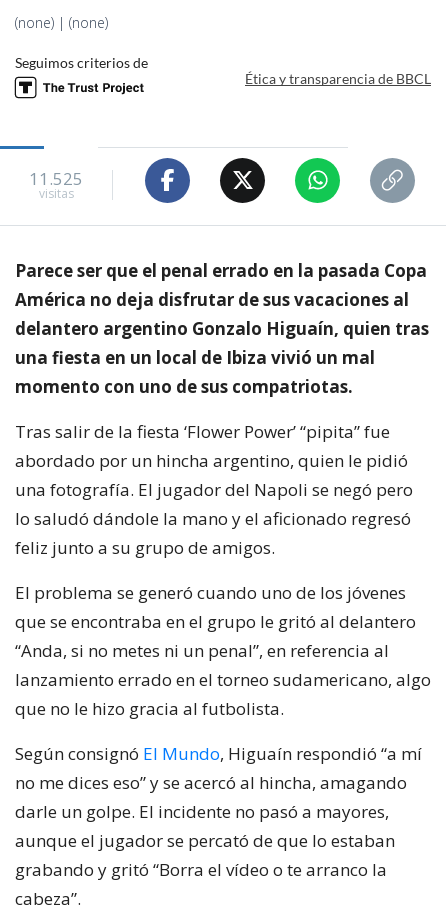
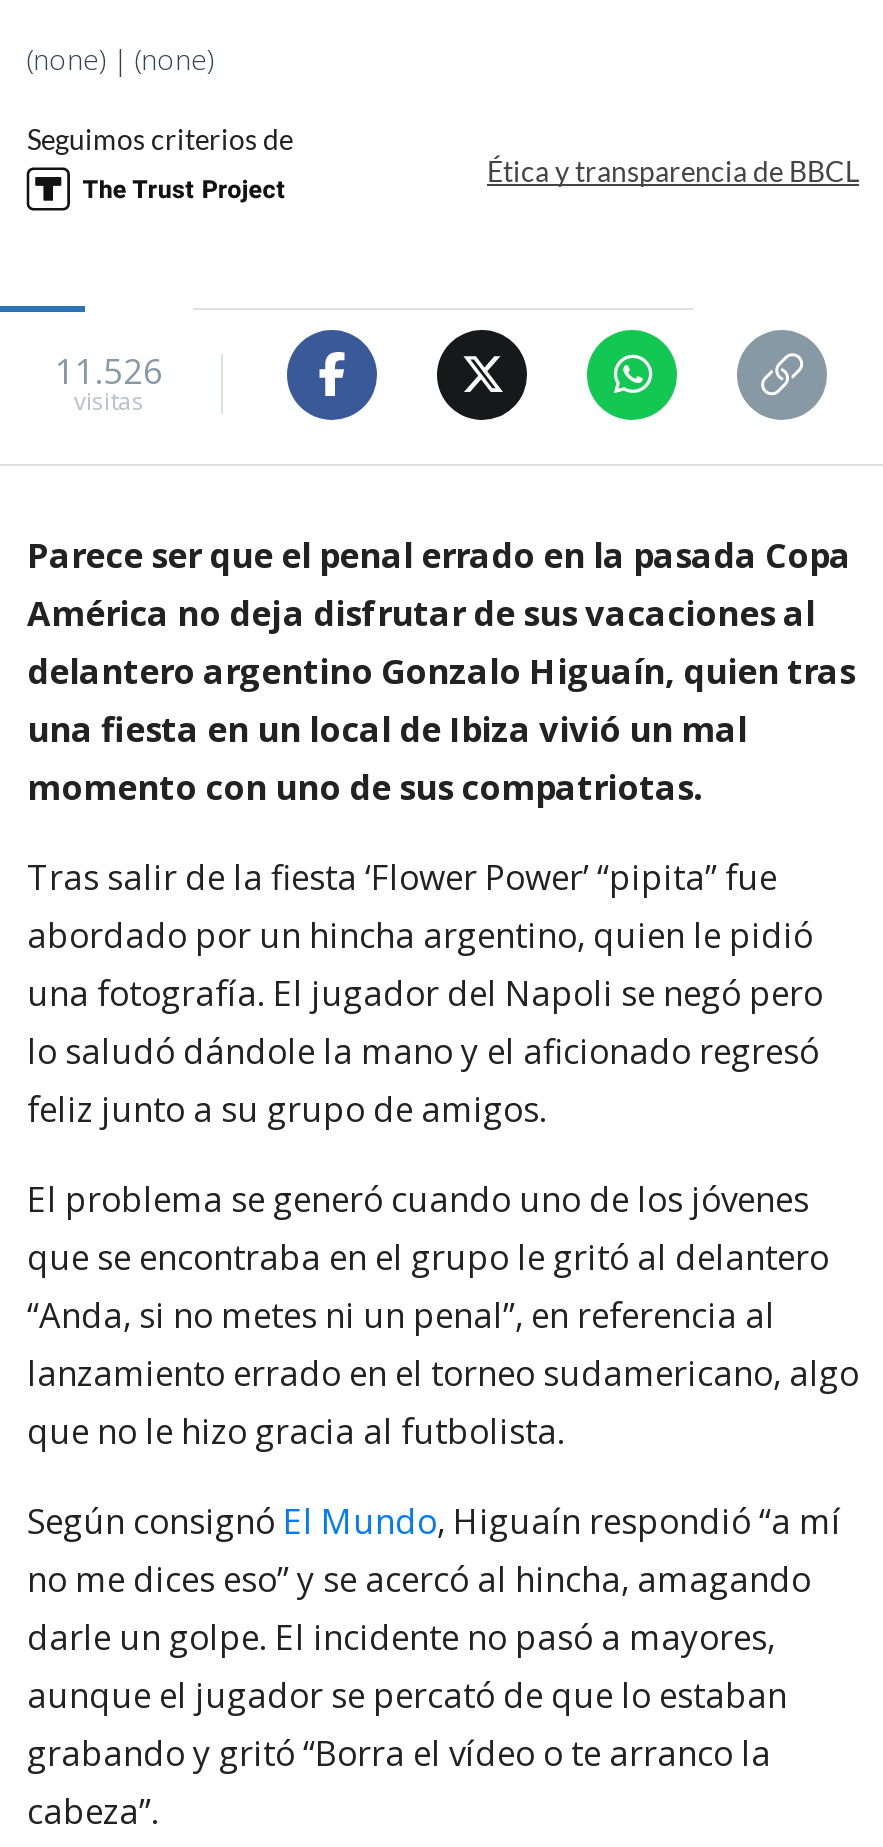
- 11.525
+ 11.526
